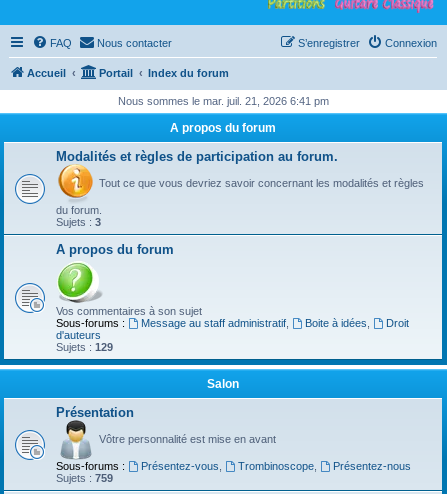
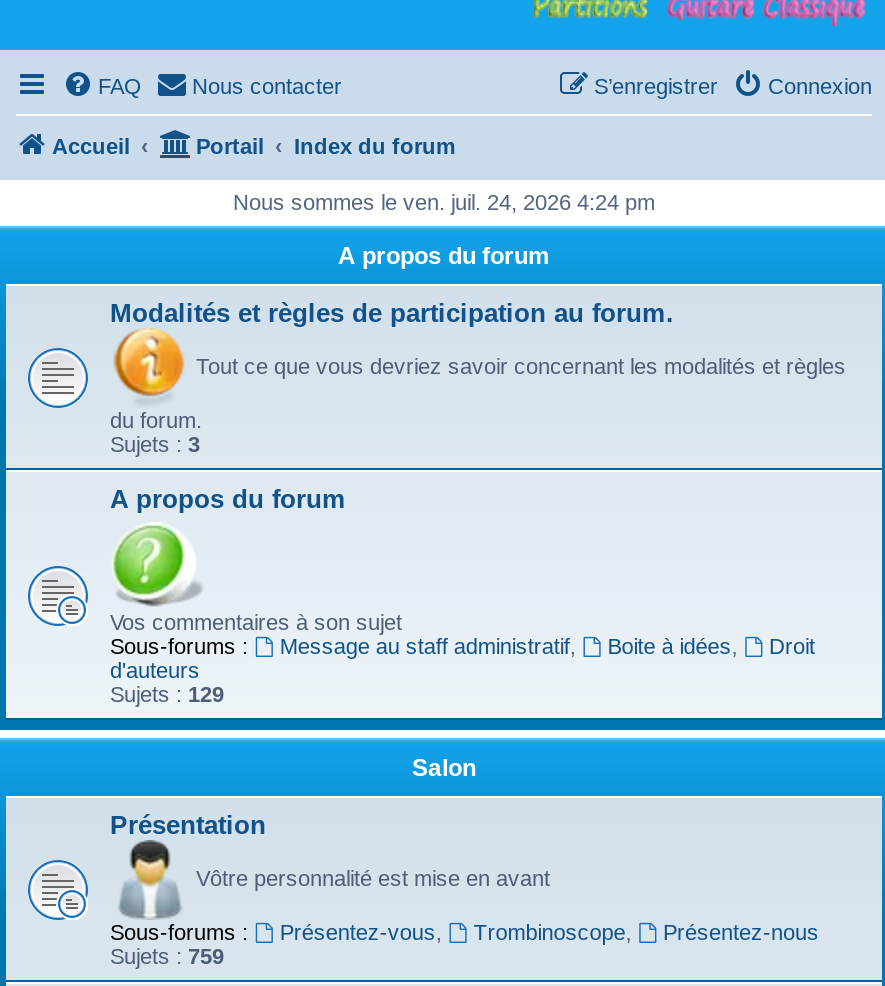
- Nous sommes le mar. juil. 21, 2026 6:41 pm
+ Nous sommes le ven. juil. 24, 2026 4:24 pm
